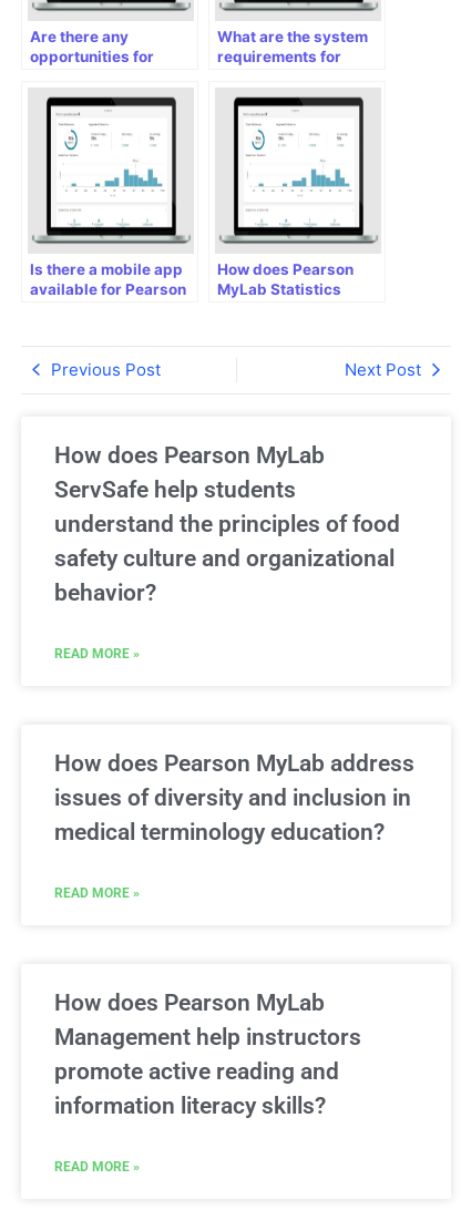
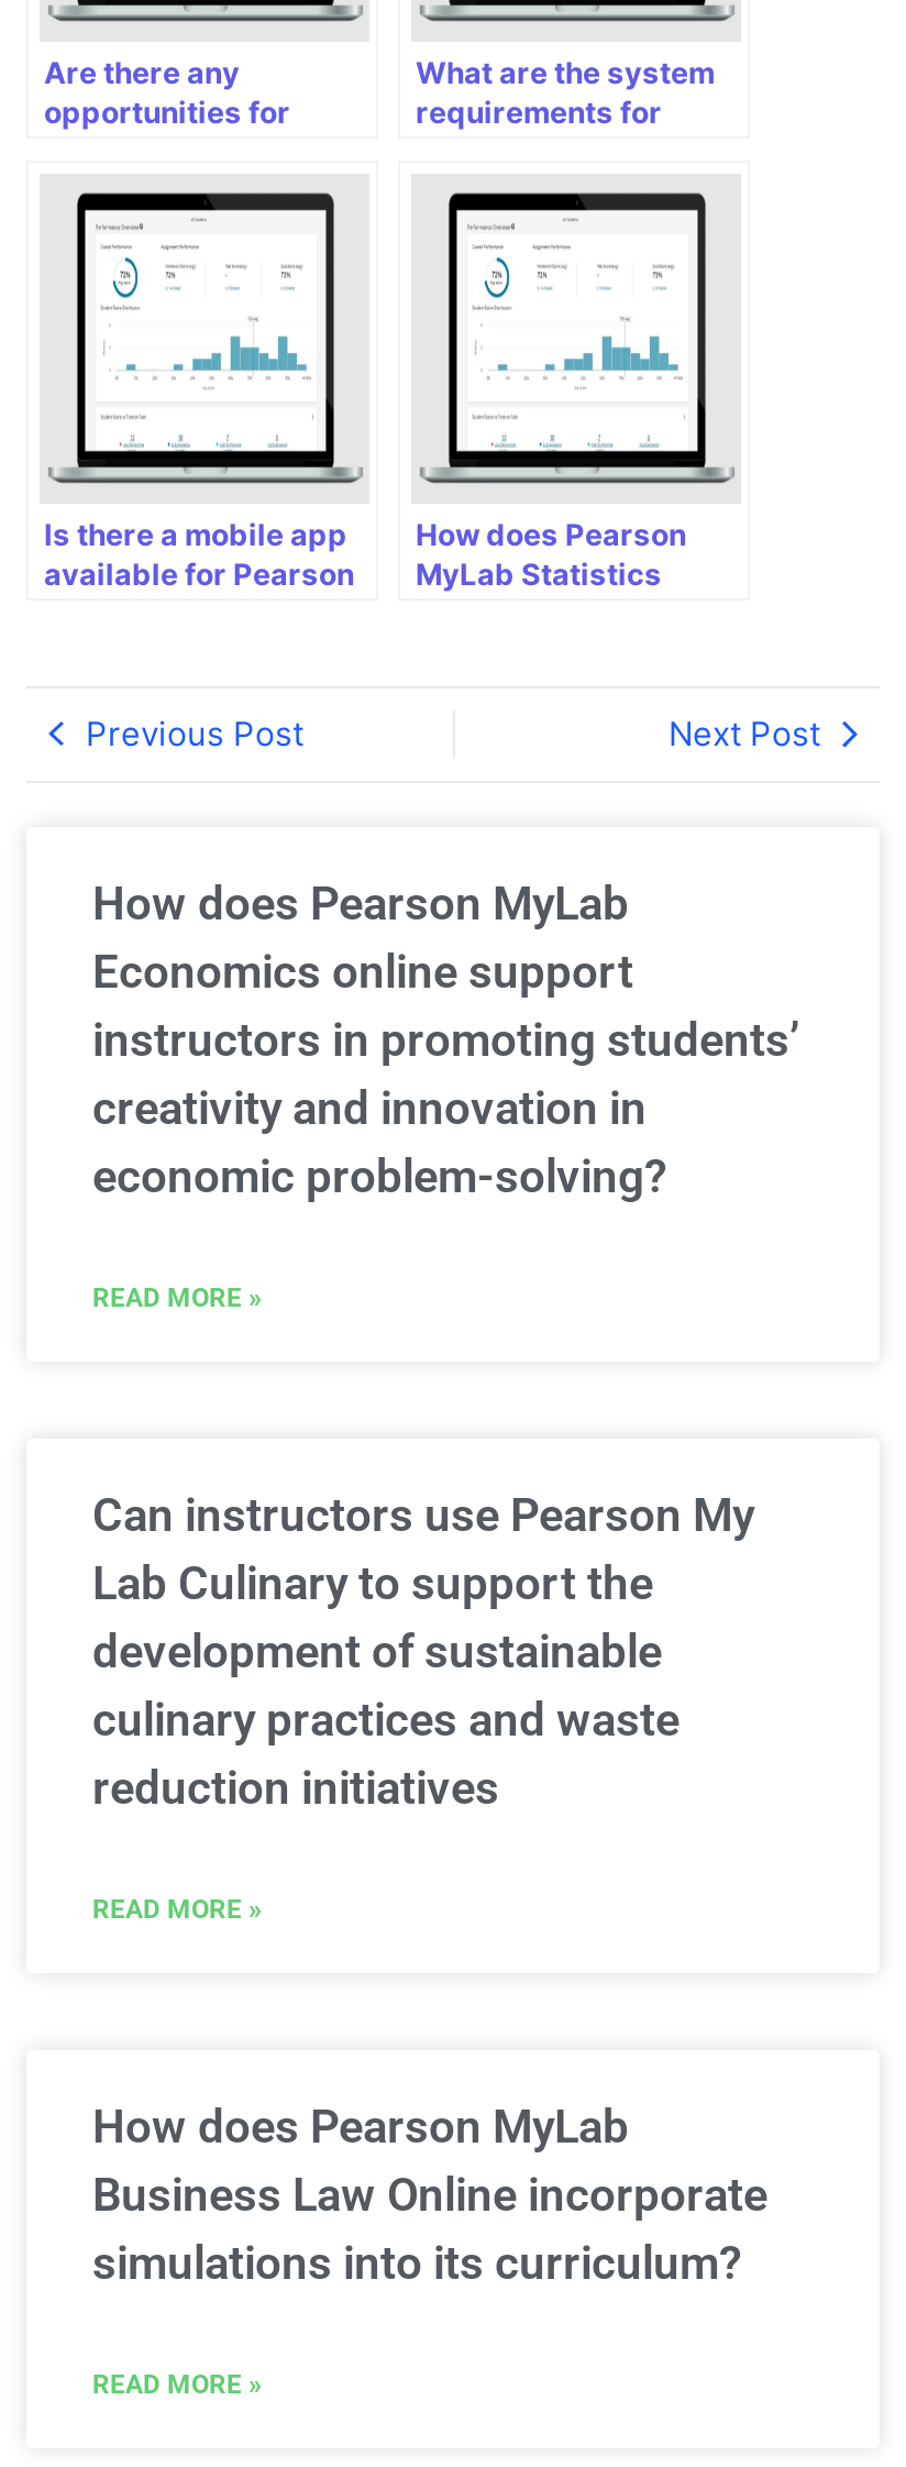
- ServSafe help students
- understand the principles of food
- safety culture and organizational
- behavior?
+ Economics online support
+ instructors in promoting students’
+ creativity and innovation in
+ economic problem-solving?

- How does Pearson MyLab address
- issues of diversity and inclusion in
- medical terminology education?
+ Can instructors use Pearson My
+ Lab Culinary to support the
+ development of sustainable
+ culinary practices and waste
+ reduction initiatives

moved down: READ MORE » | How does Pearson MyLab

- Management help instructors
- promote active reading and
- information literacy skills?
+ Business Law Online incorporate
+ simulations into its curriculum?
